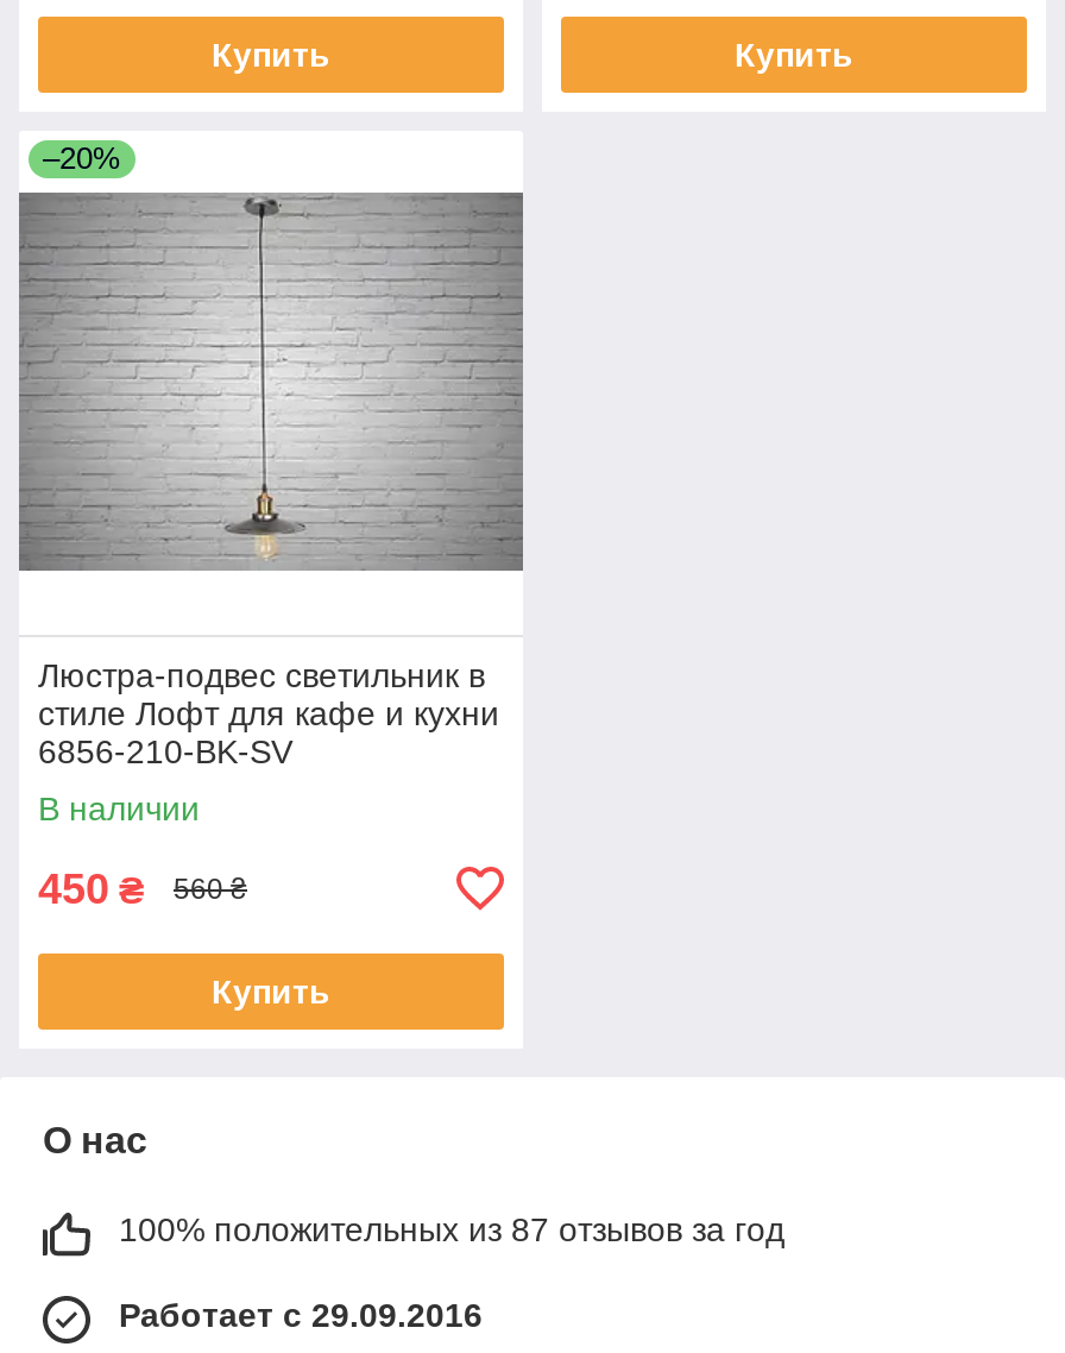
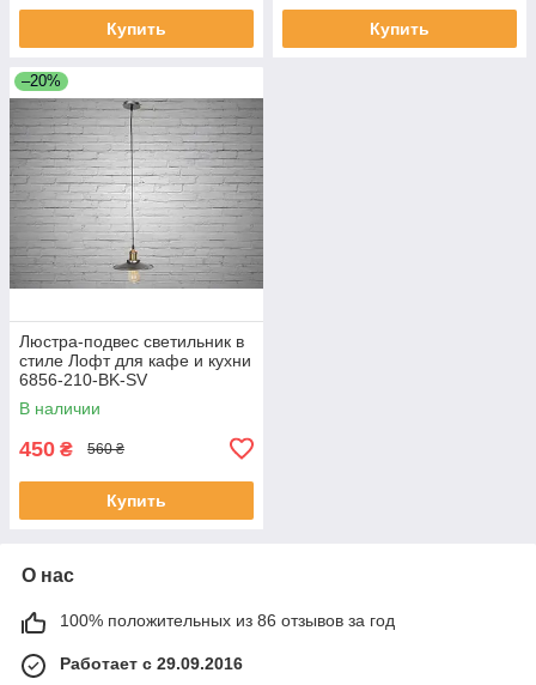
- 100% положительных из 87 отзывов за год
+ 100% положительных из 86 отзывов за год
